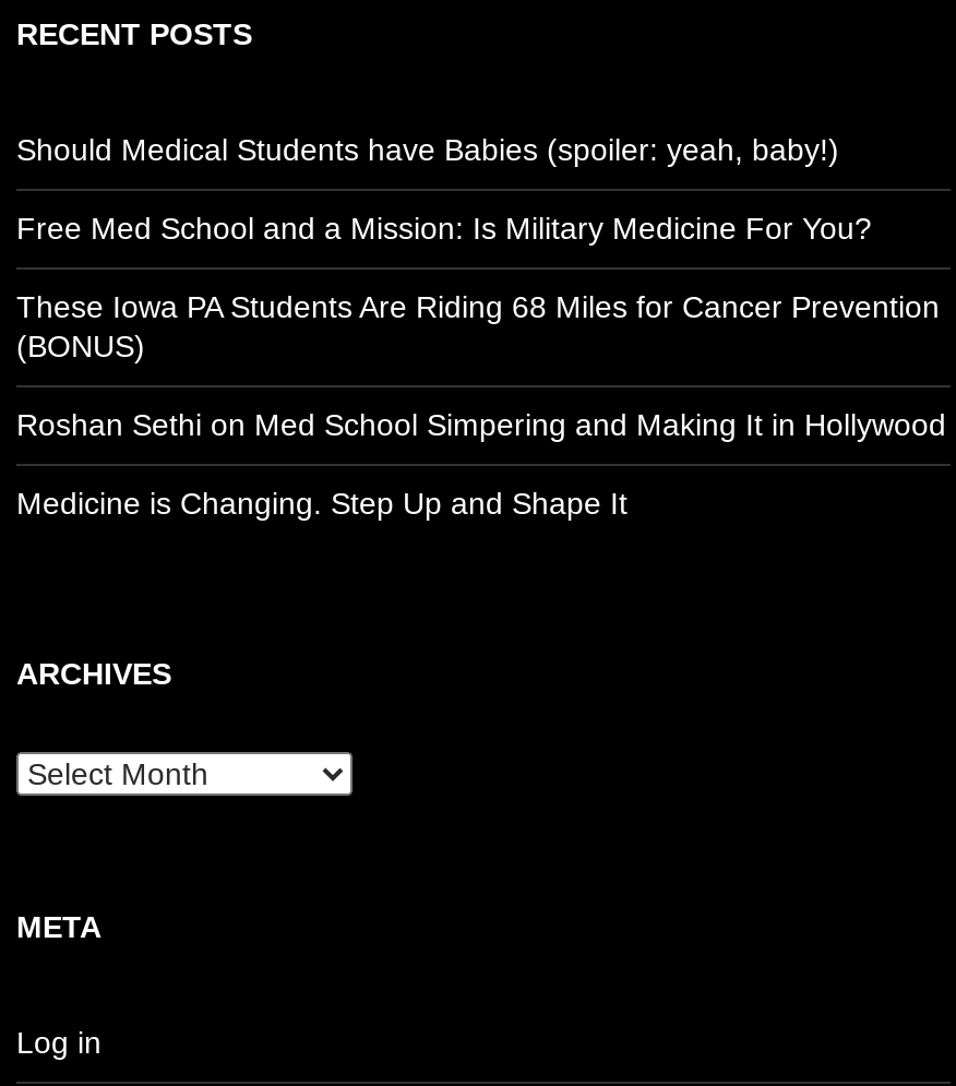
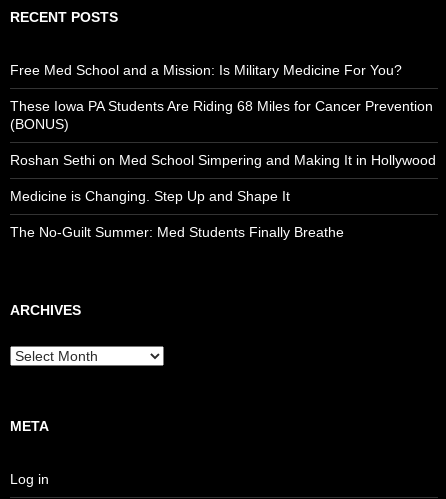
- Should Medical Students have Babies (spoiler: yeah, baby!)

moved up: Free Med School and a Mission: Is Military Medicine For You? | These Iowa PA Students Are Riding 68 Miles for Cancer Prevention | (BONUS) | Roshan Sethi on Med School Simpering and Making It in Hollywood | Medicine is Changing. Step Up and Shape It

+ The No-Guilt Summer: Med Students Finally Breathe
